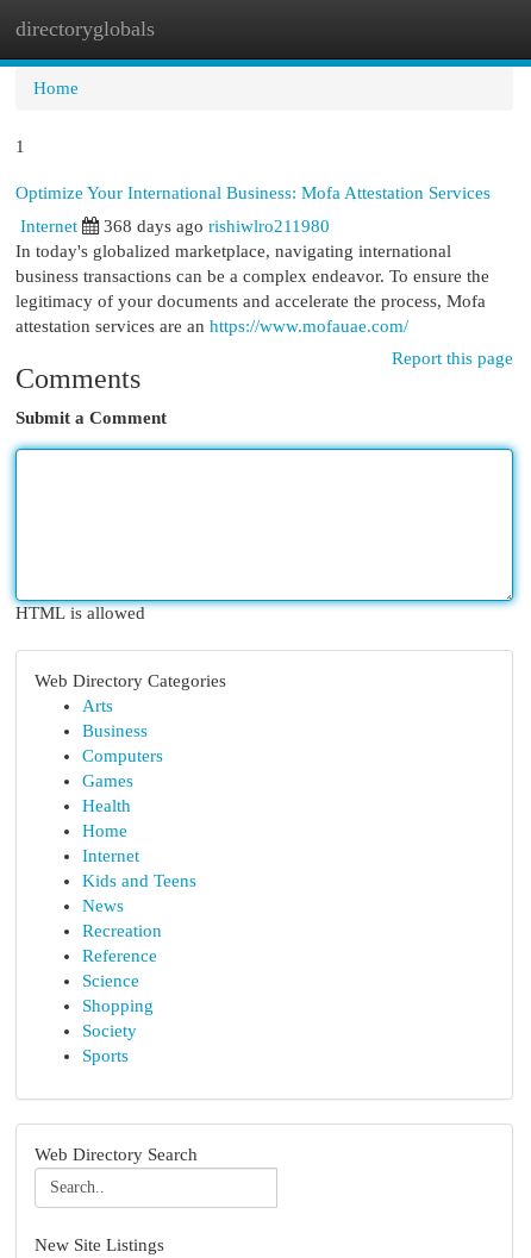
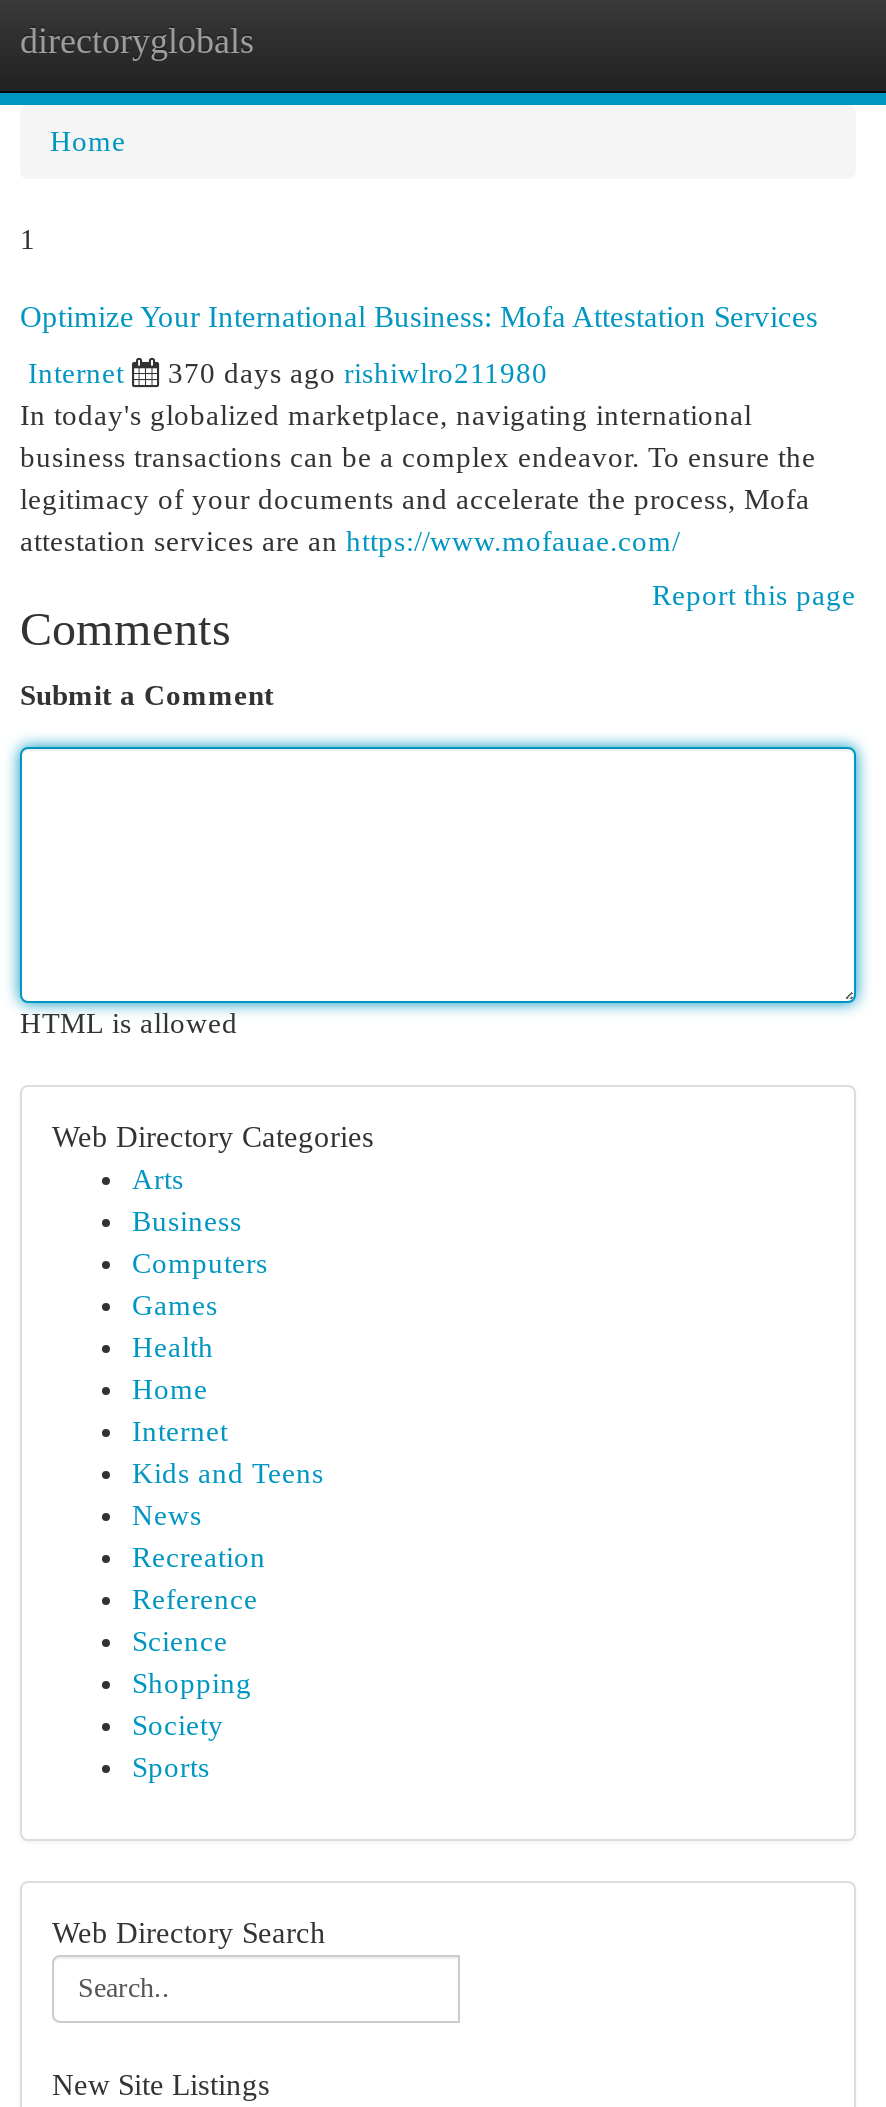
- 368 days ago rishiwlro211980
+ 370 days ago rishiwlro211980
